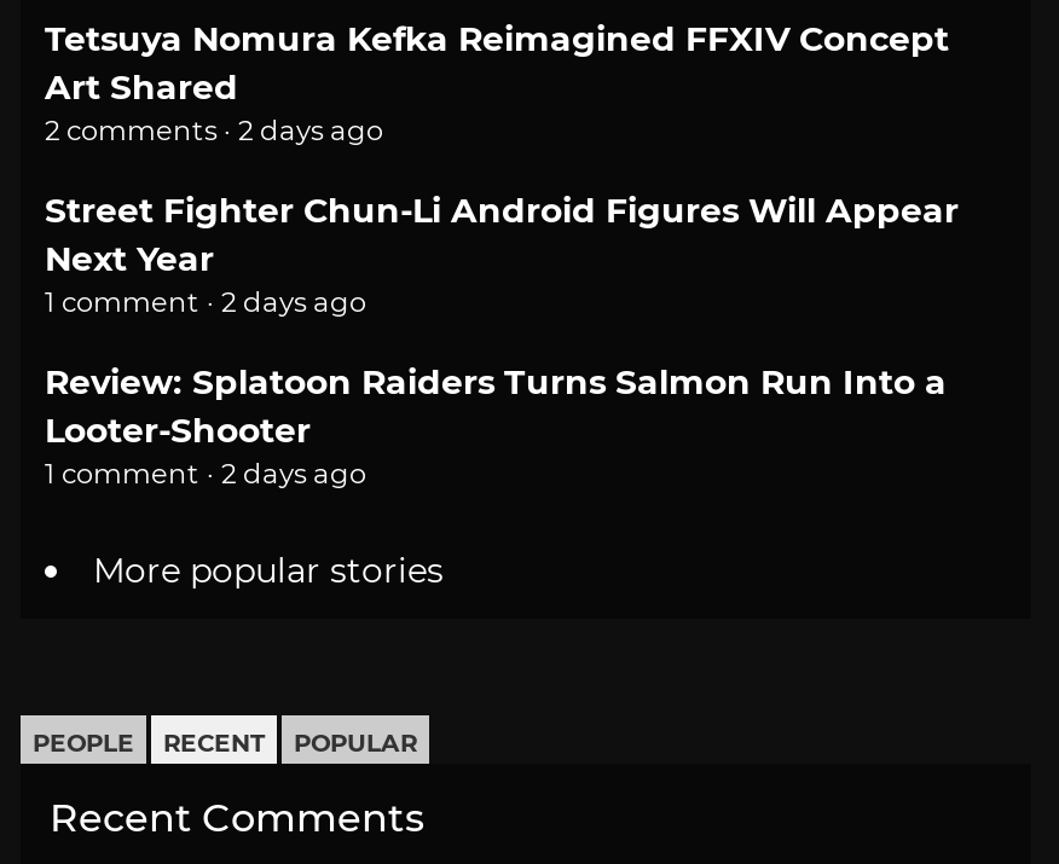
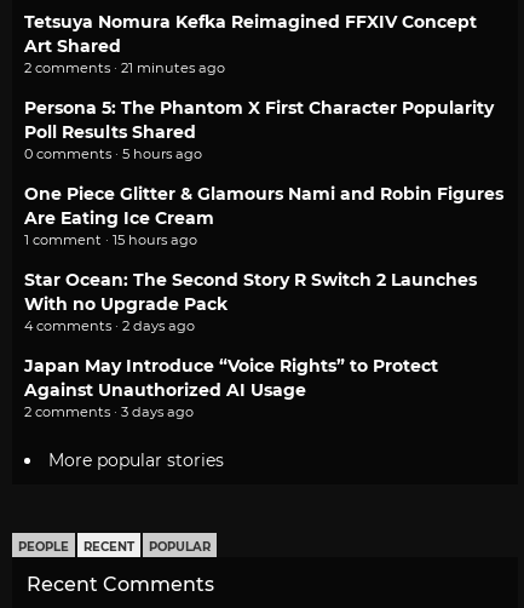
- 2 comments · 2 days ago
- Street Fighter Chun-Li Android Figures Will Appear
- Next Year
- 1 comment · 2 days ago
- Review: Splatoon Raiders Turns Salmon Run Into a
- Looter-Shooter
- 1 comment · 2 days ago
+ 2 comments · 21 minutes ago
+ Persona 5: The Phantom X First Character Popularity
+ Poll Results Shared
+ 0 comments · 5 hours ago
+ One Piece Glitter & Glamours Nami and Robin Figures
+ Are Eating Ice Cream
+ 1 comment · 15 hours ago
+ Star Ocean: The Second Story R Switch 2 Launches
+ With no Upgrade Pack
+ 4 comments · 2 days ago
+ Japan May Introduce “Voice Rights” to Protect
+ Against Unauthorized AI Usage
+ 2 comments · 3 days ago
